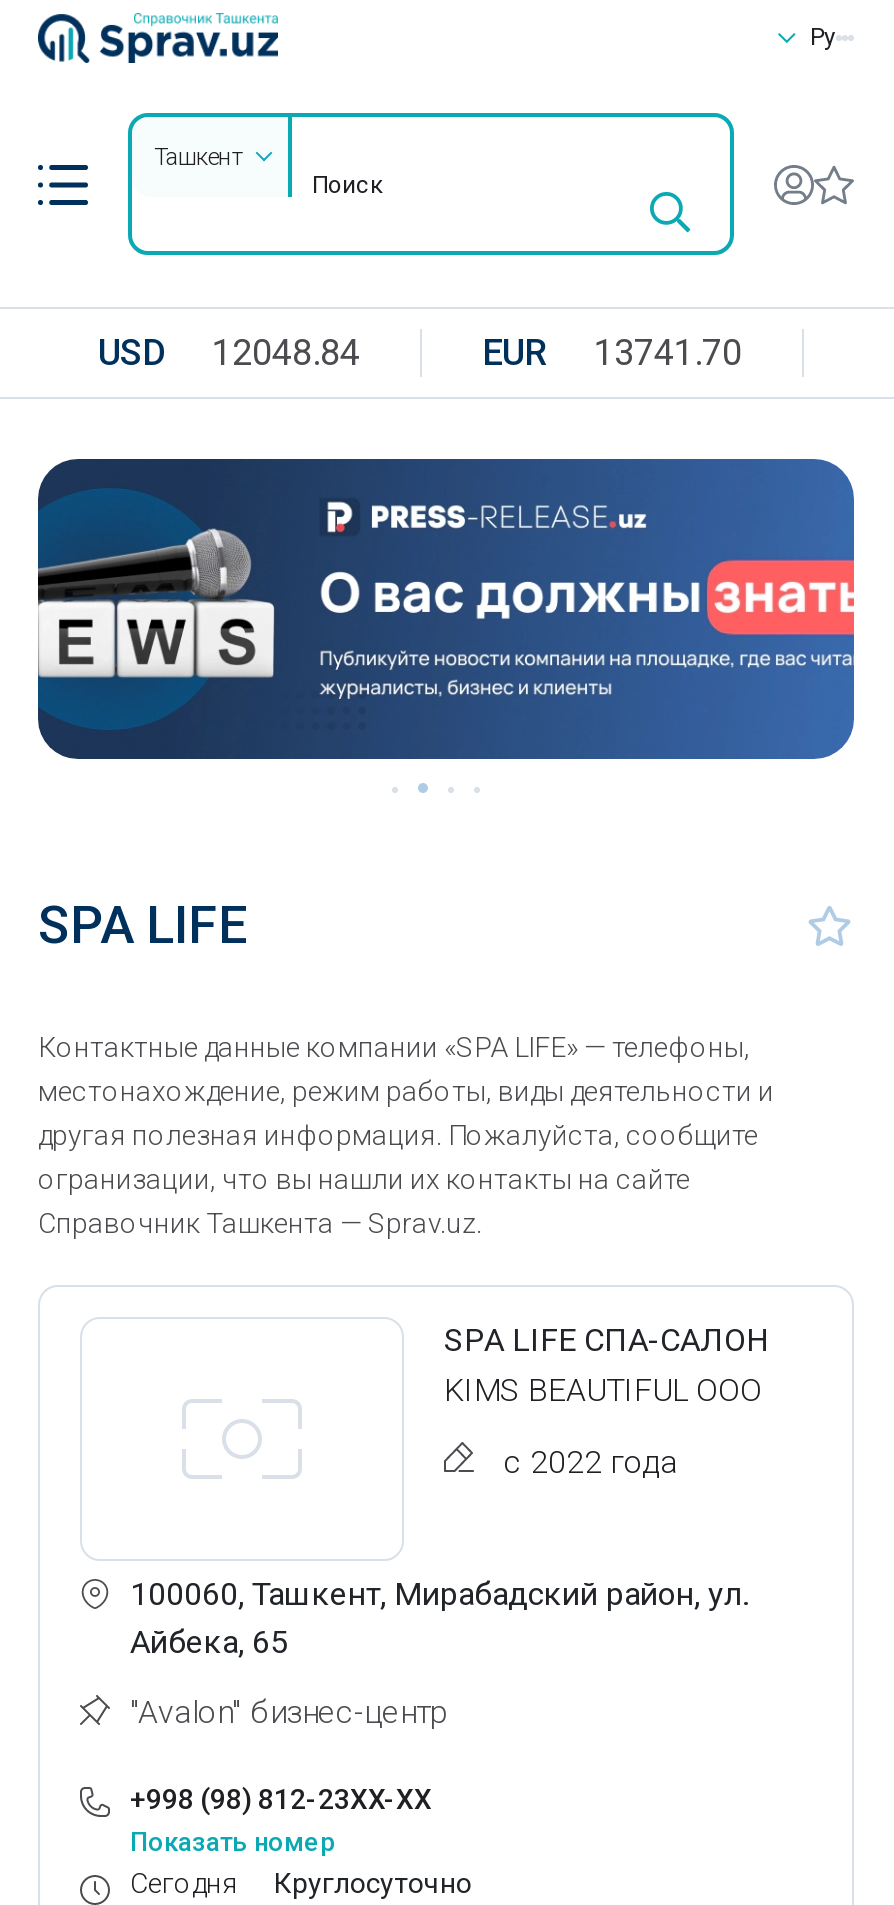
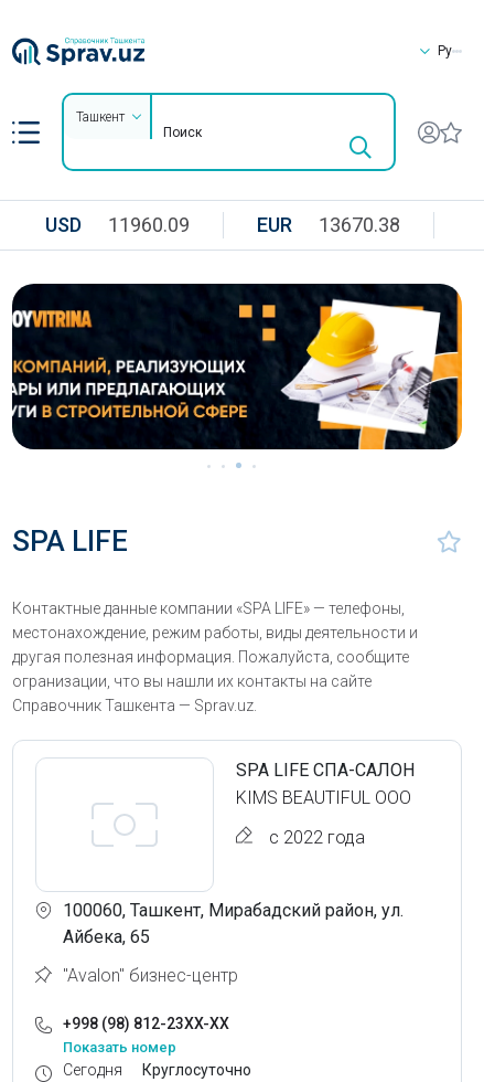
- USD 12048.84
+ USD 11960.09

- EUR 13741.70
+ EUR 13670.38

- [image]
+ [image]
